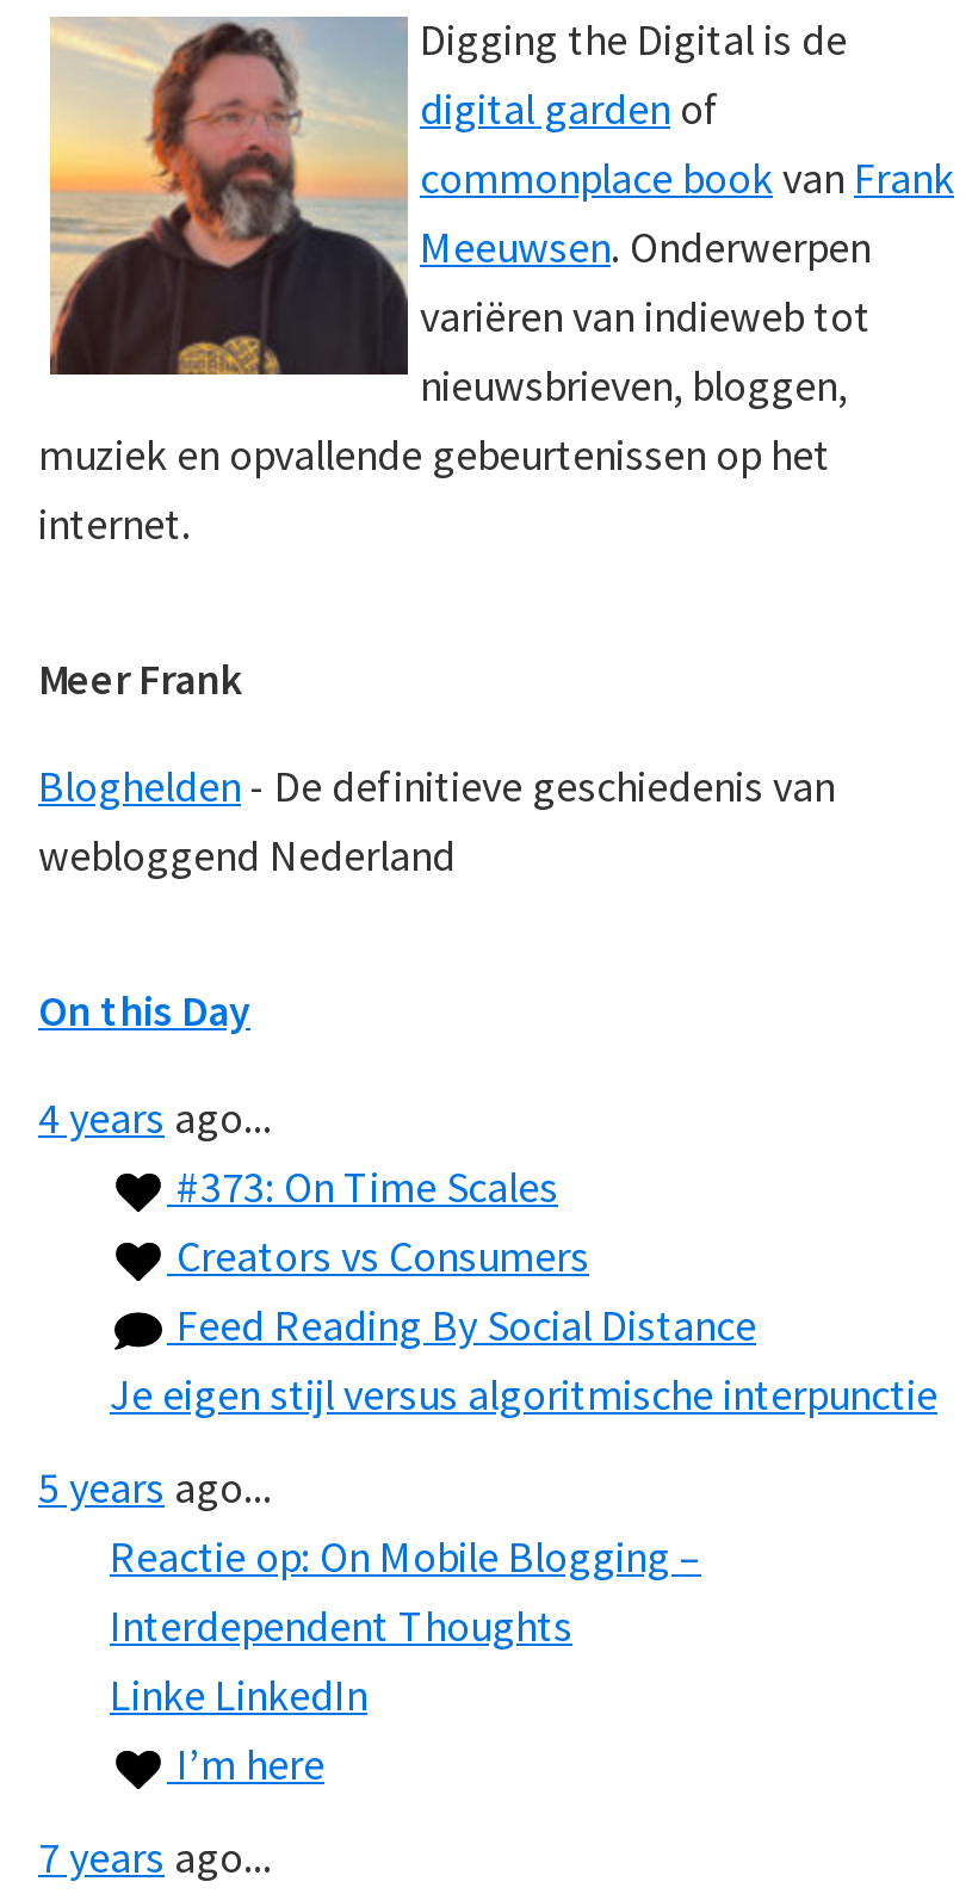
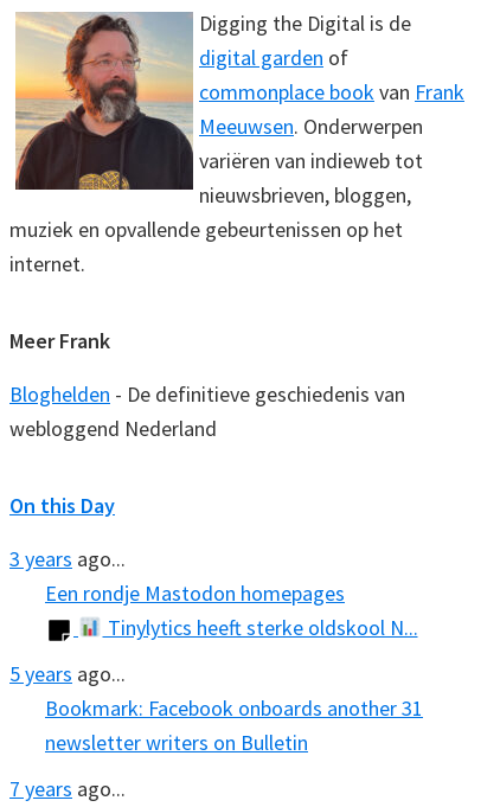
- 4 years ago...
- #373: On Time Scales
- Creators vs Consumers
- Feed Reading By Social Distance
- Je eigen stijl versus algoritmische interpunctie
+ 3 years ago...
+ Een rondje Mastodon homepages
+ Tinylytics heeft sterke oldskool N...

- Reactie op: On Mobile Blogging –
- Interdependent Thoughts
- Linke LinkedIn
- I’m here
+ Bookmark: Facebook onboards another 31
+ newsletter writers on Bulletin
